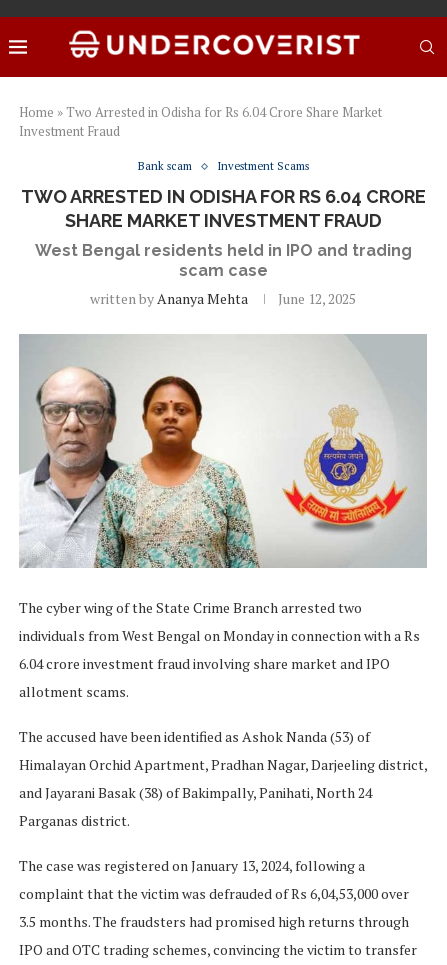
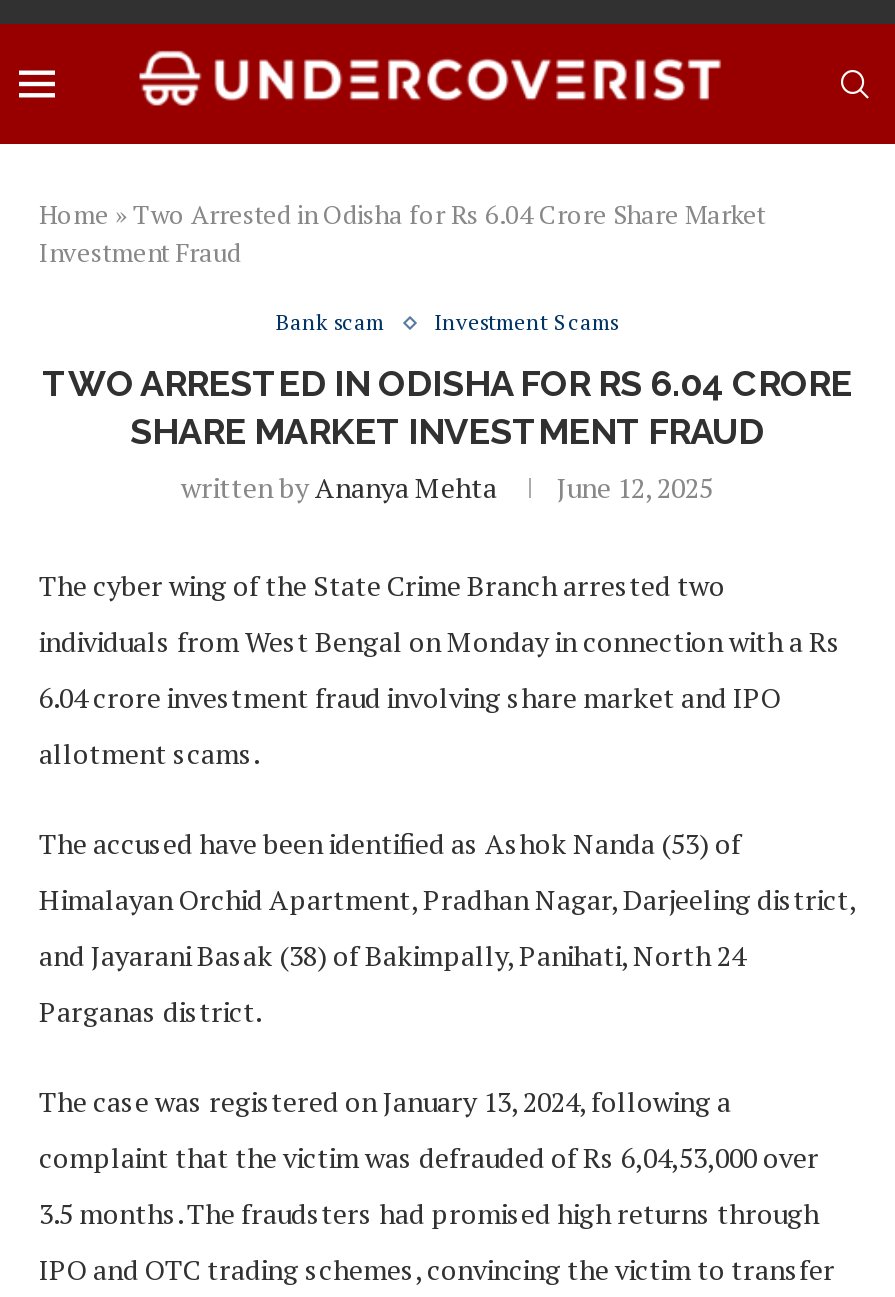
- West Bengal residents held in IPO and trading
- scam case

- [image]
